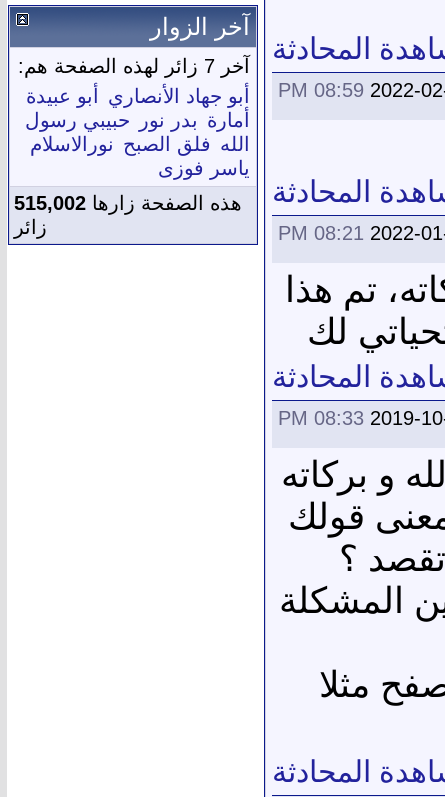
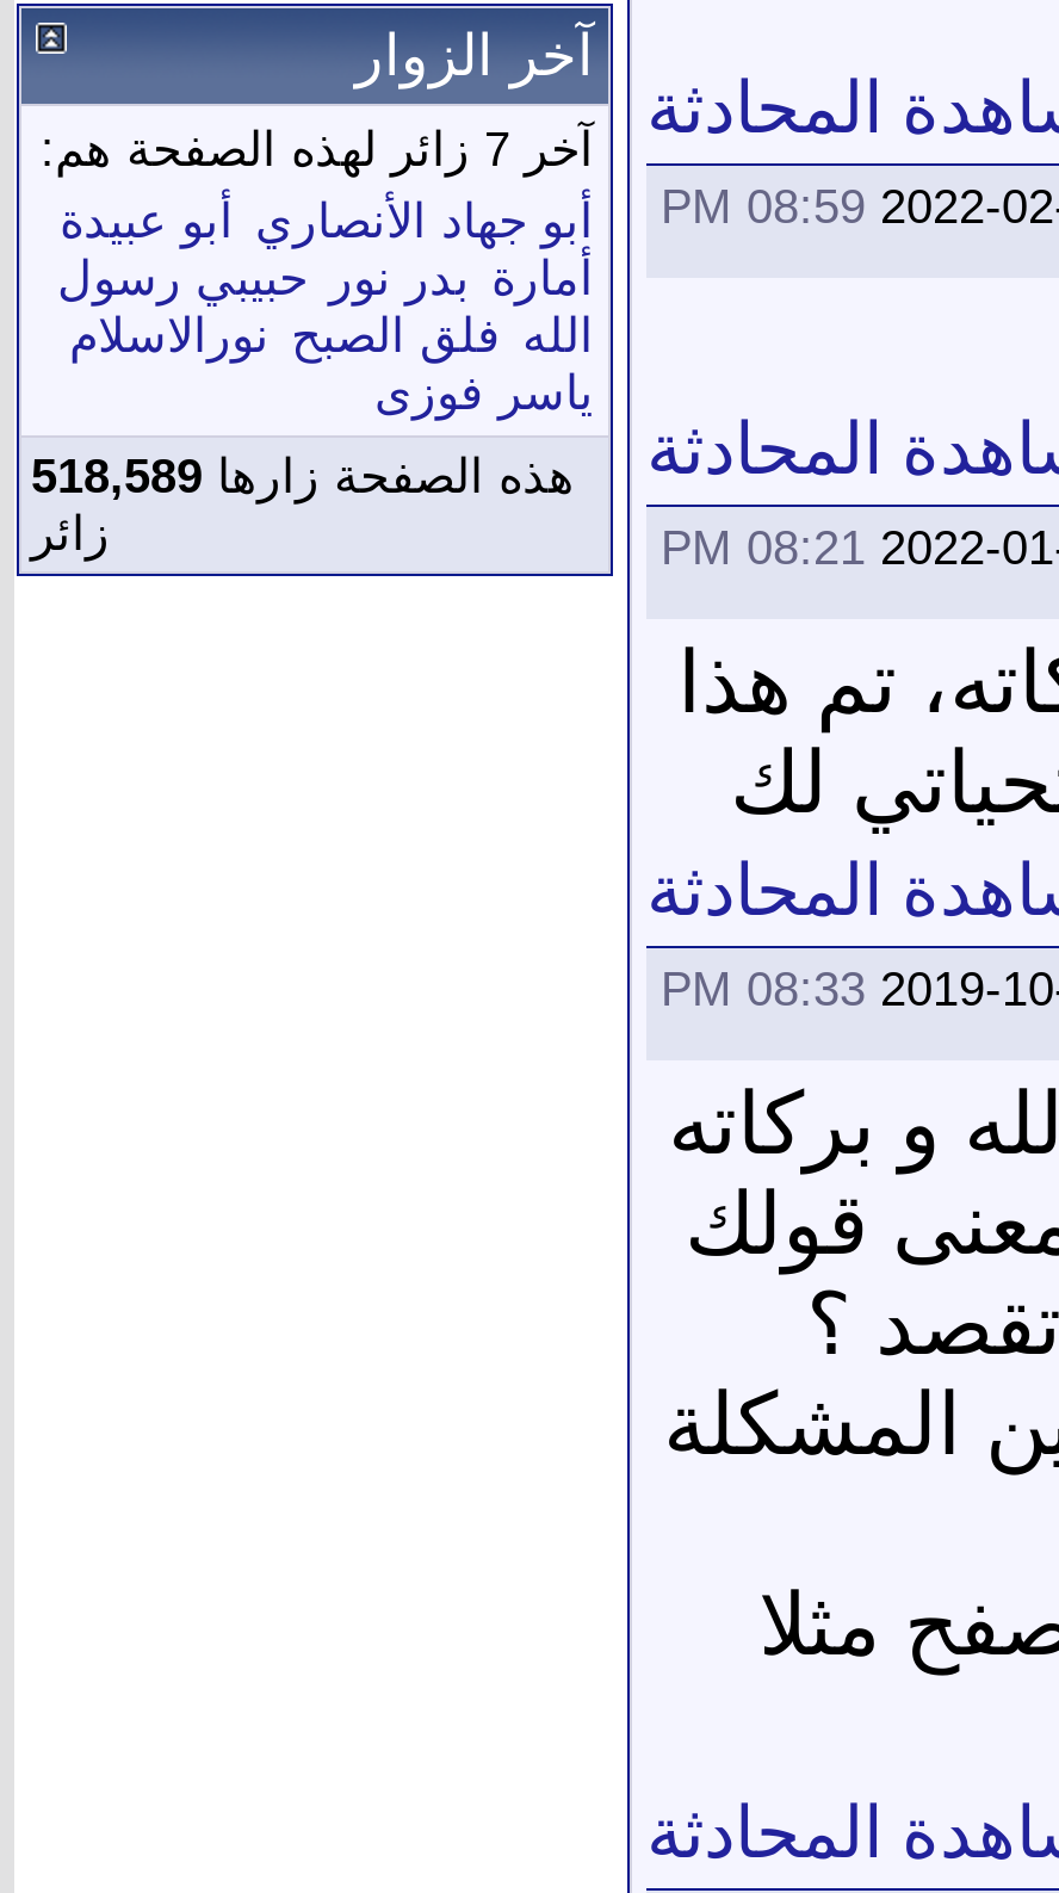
- هذه الصفحة زارها 515,002
+ هذه الصفحة زارها 518,589
